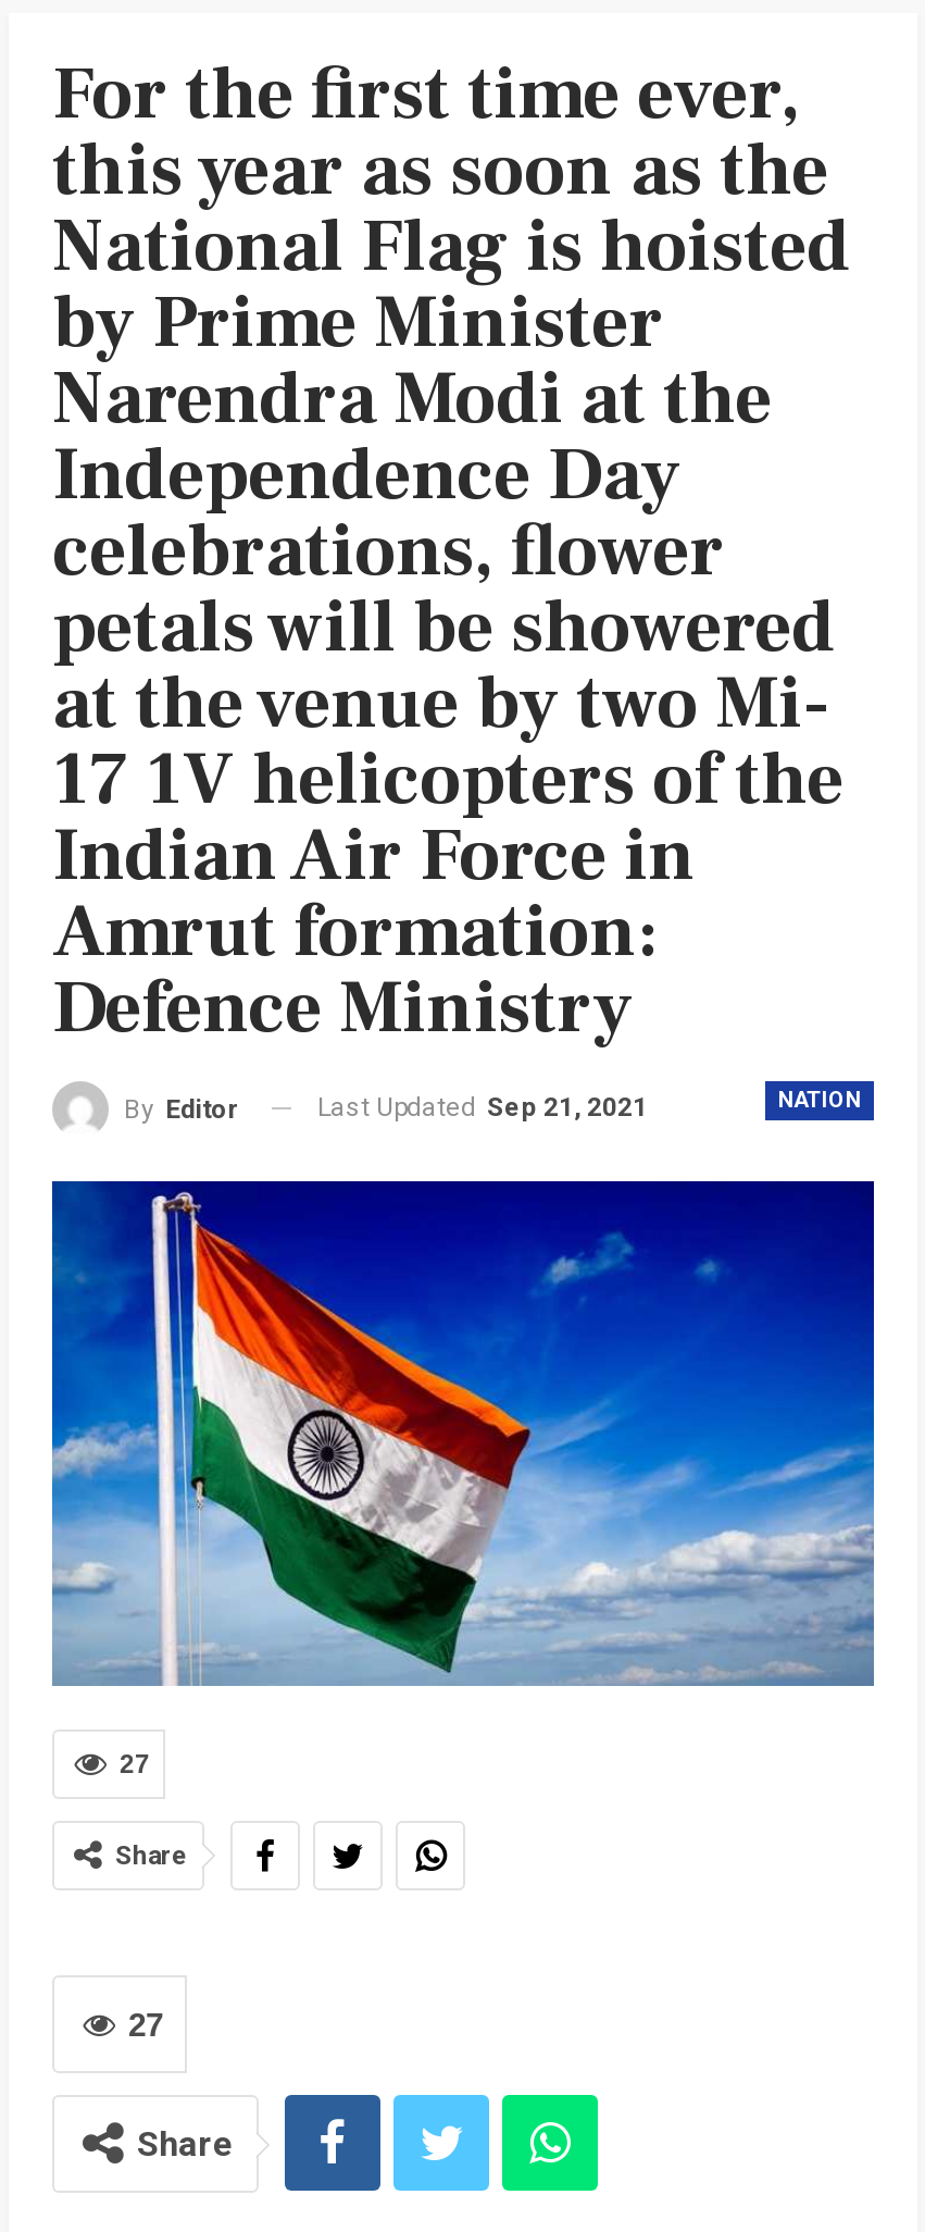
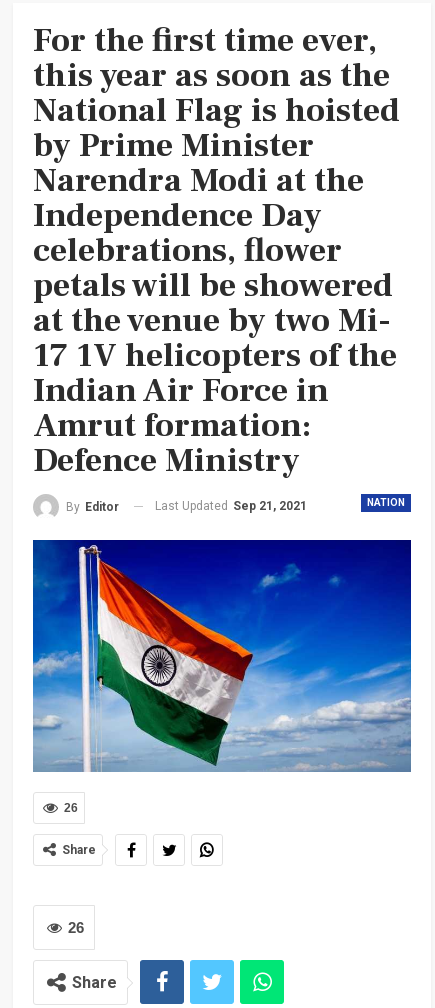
- 27
+ 26

- 27
+ 26
